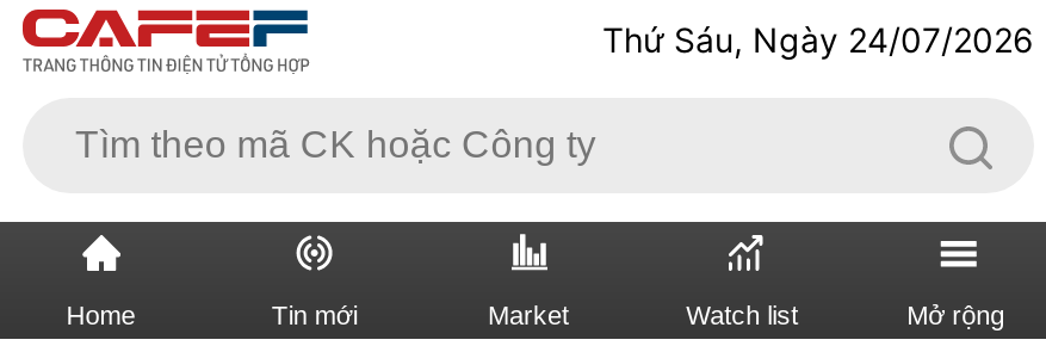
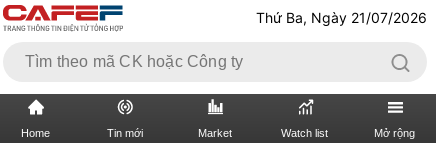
- Thứ Sáu, Ngày 24/07/2026
+ Thứ Ba, Ngày 21/07/2026
